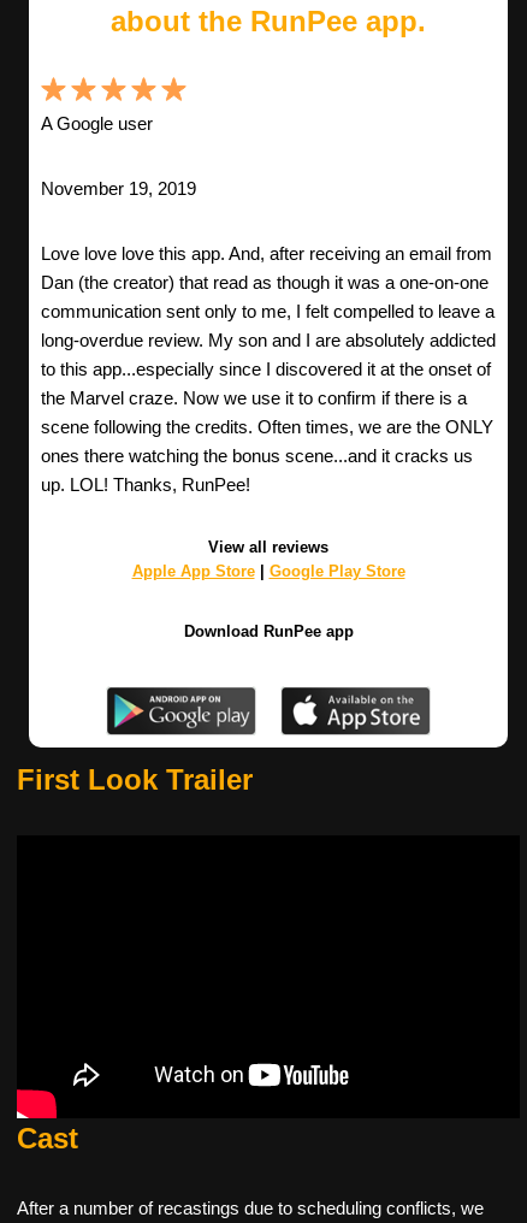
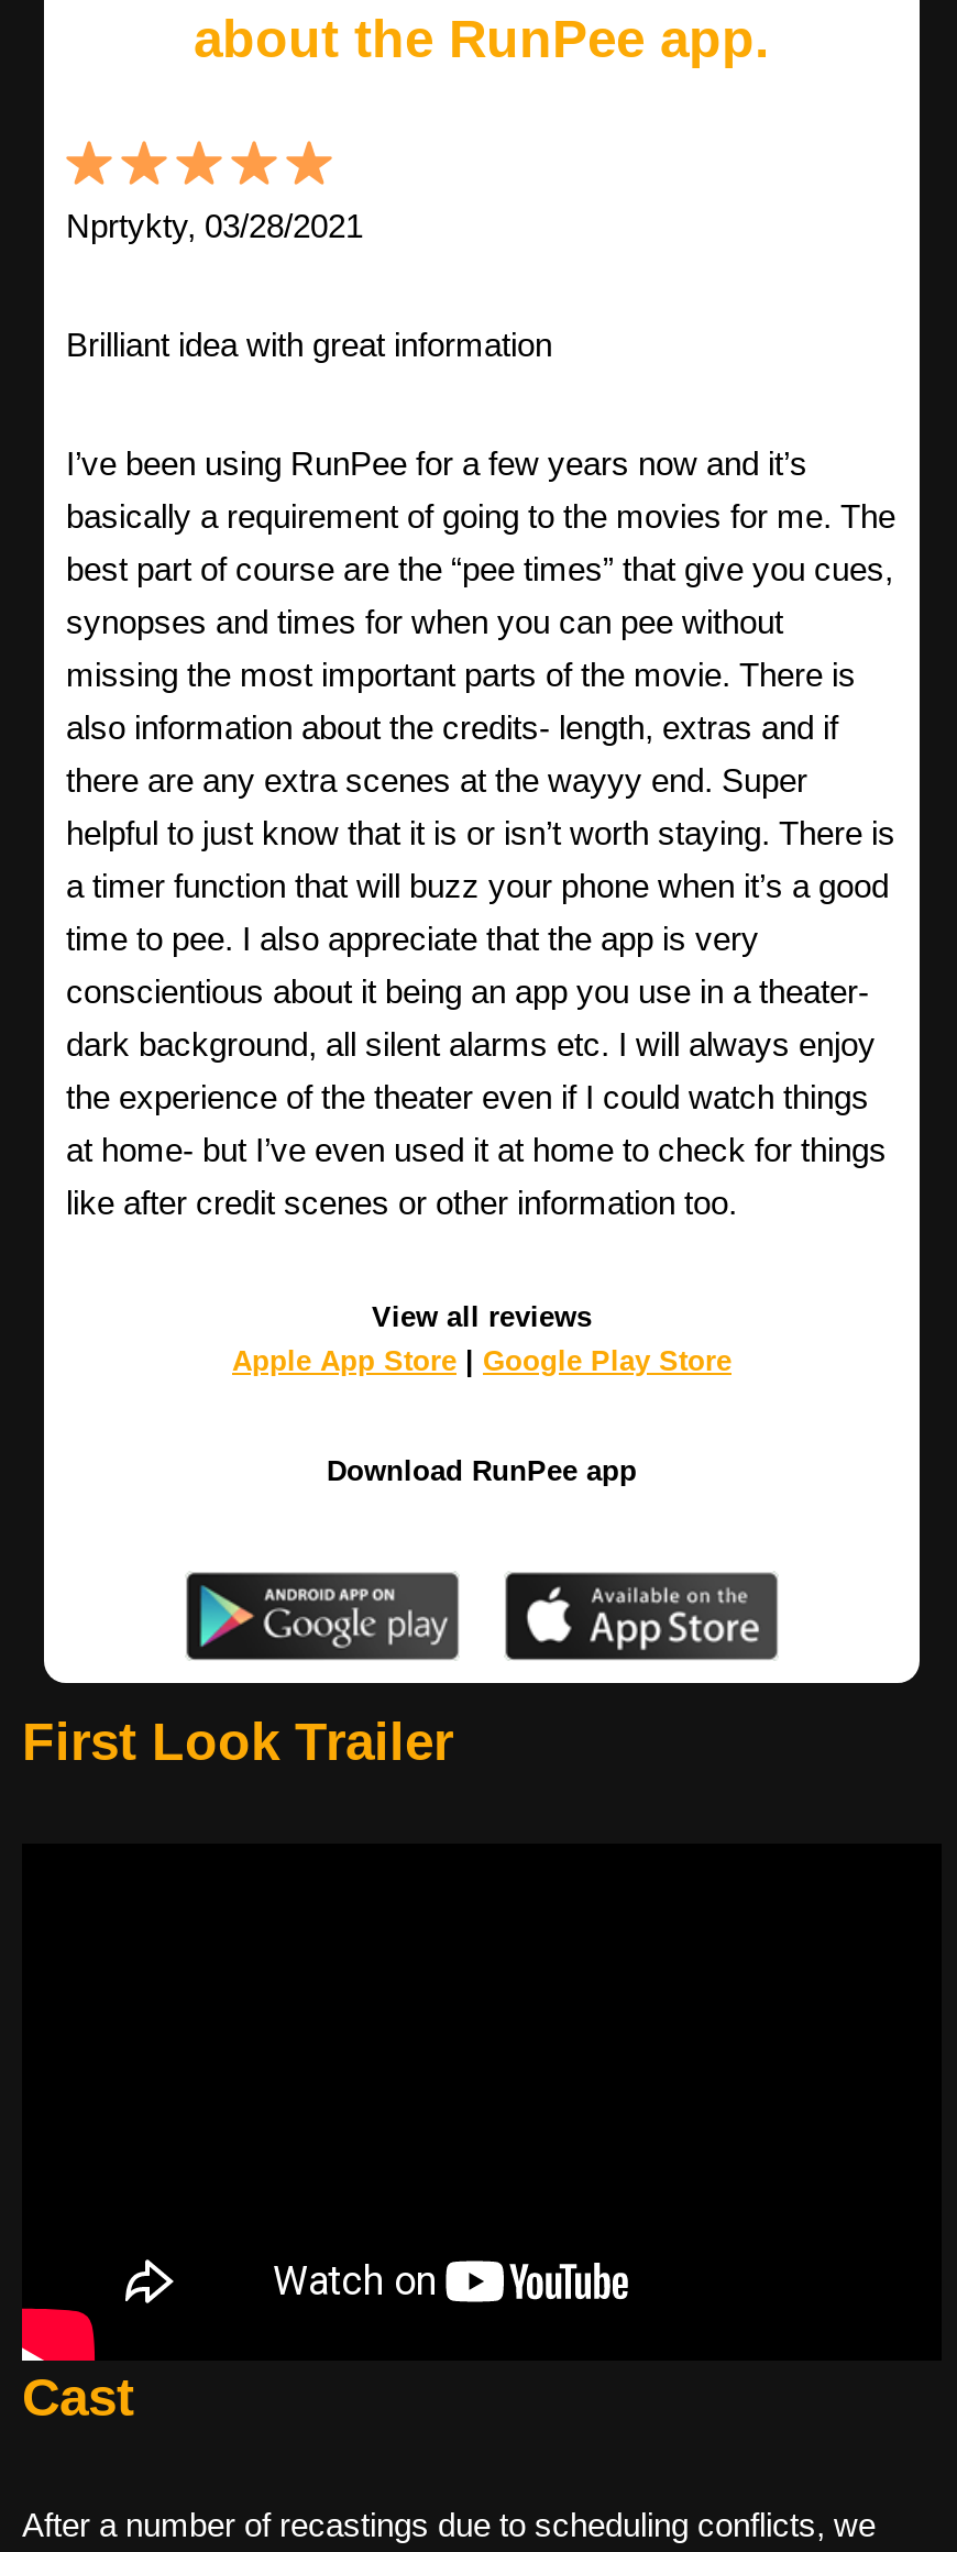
- A Google user
+ Nprtykty, 03/28/2021

- November 19, 2019
+ Brilliant idea with great information

- Love love love this app. And, after receiving an email from
- Dan (the creator) that read as though it was a one-on-one
- communication sent only to me, I felt compelled to leave a
- long-overdue review. My son and I are absolutely addicted
- to this app...especially since I discovered it at the onset of
- the Marvel craze. Now we use it to confirm if there is a
- scene following the credits. Often times, we are the ONLY
- ones there watching the bonus scene...and it cracks us
- up. LOL! Thanks, RunPee!
+ I’ve been using RunPee for a few years now and it’s
+ basically a requirement of going to the movies for me. The
+ best part of course are the “pee times” that give you cues,
+ synopses and times for when you can pee without
+ missing the most important parts of the movie. There is
+ also information about the credits- length, extras and if
+ there are any extra scenes at the wayyy end. Super
+ helpful to just know that it is or isn’t worth staying. There is
+ a timer function that will buzz your phone when it’s a good
+ time to pee. I also appreciate that the app is very
+ conscientious about it being an app you use in a theater-
+ dark background, all silent alarms etc. I will always enjoy
+ the experience of the theater even if I could watch things
+ at home- but I’ve even used it at home to check for things
+ like after credit scenes or other information too.
